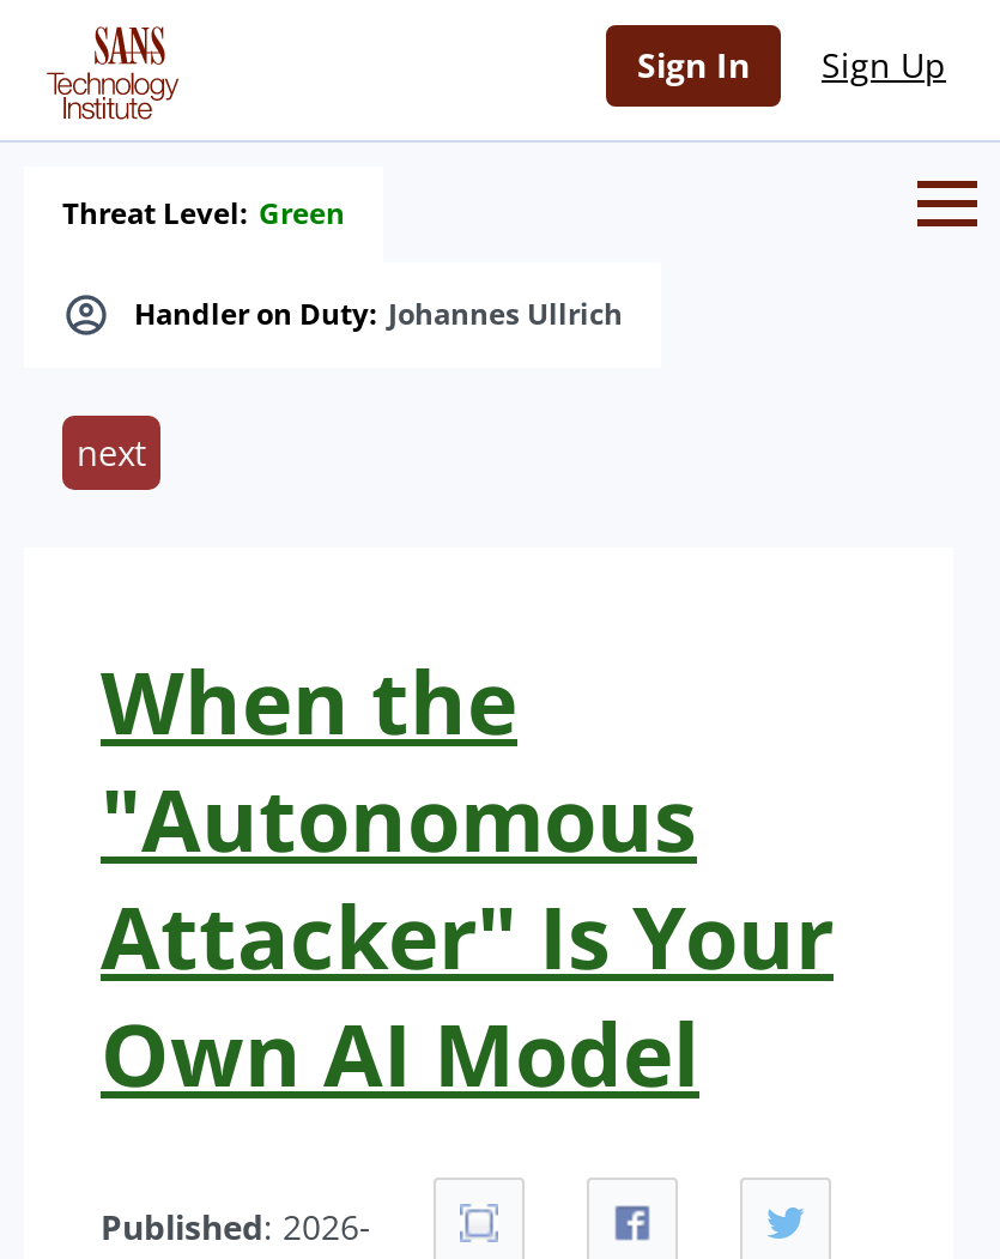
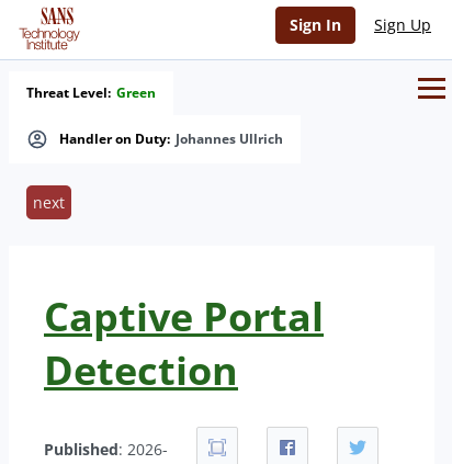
- When the
- "Autonomous
- Attacker" Is Your
- Own AI Model
+ Captive Portal
+ Detection
